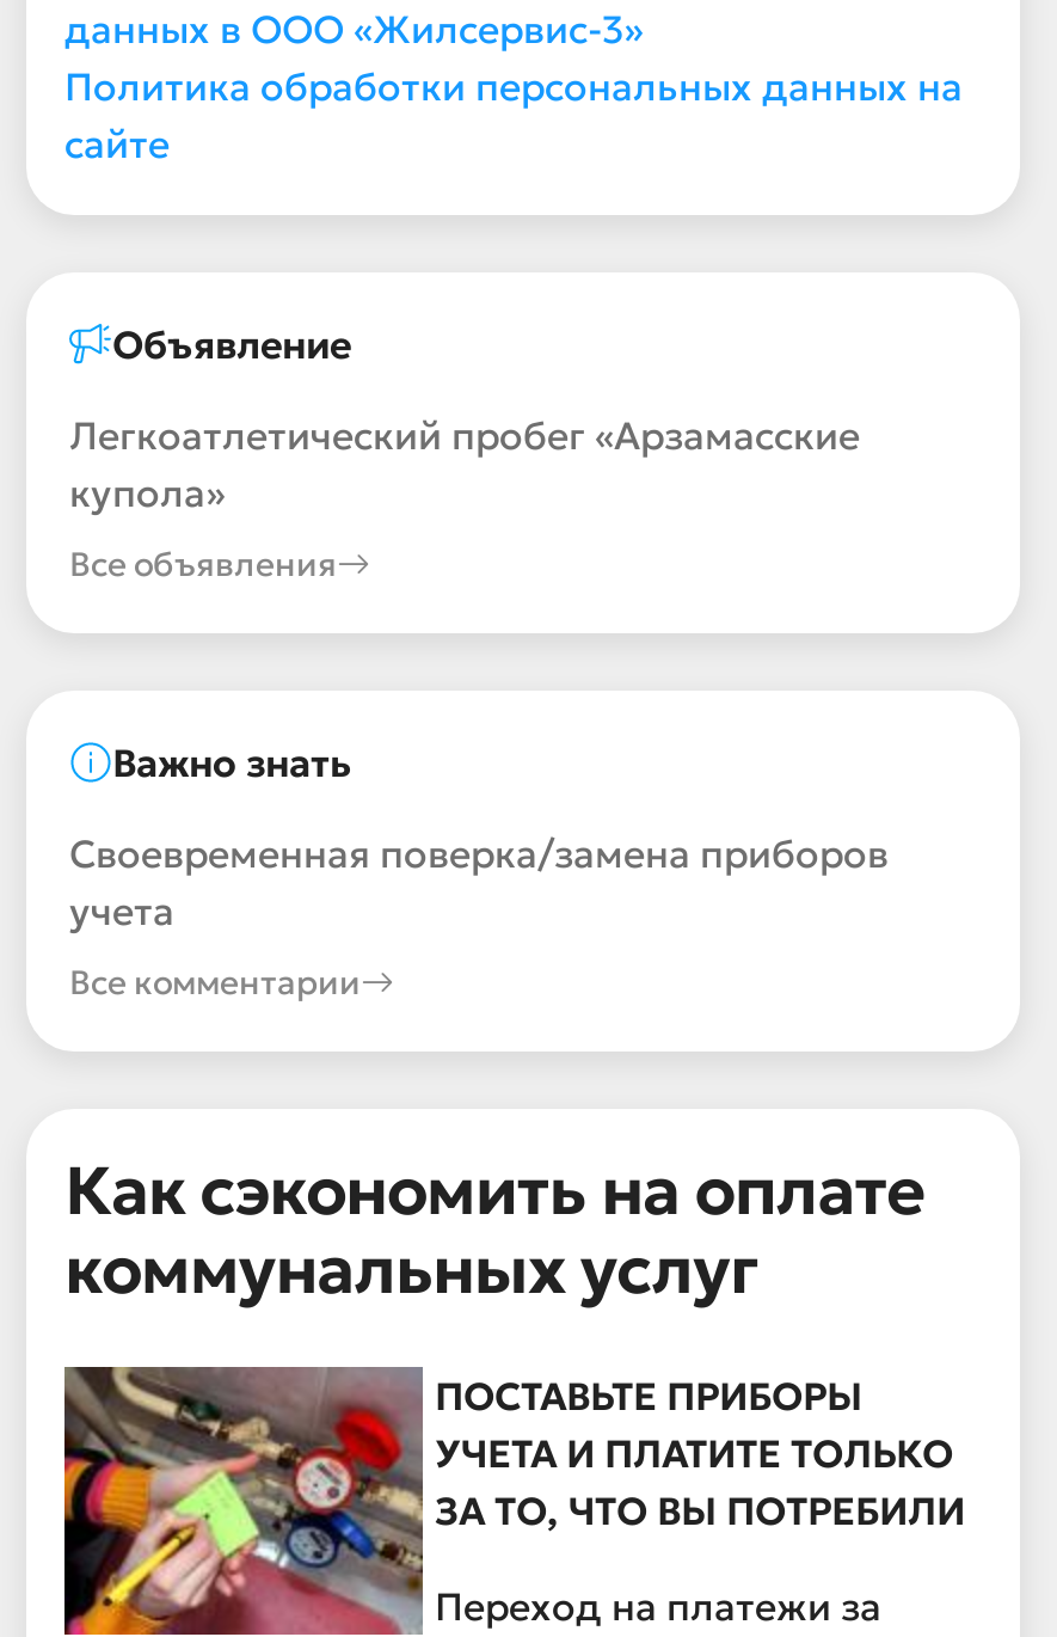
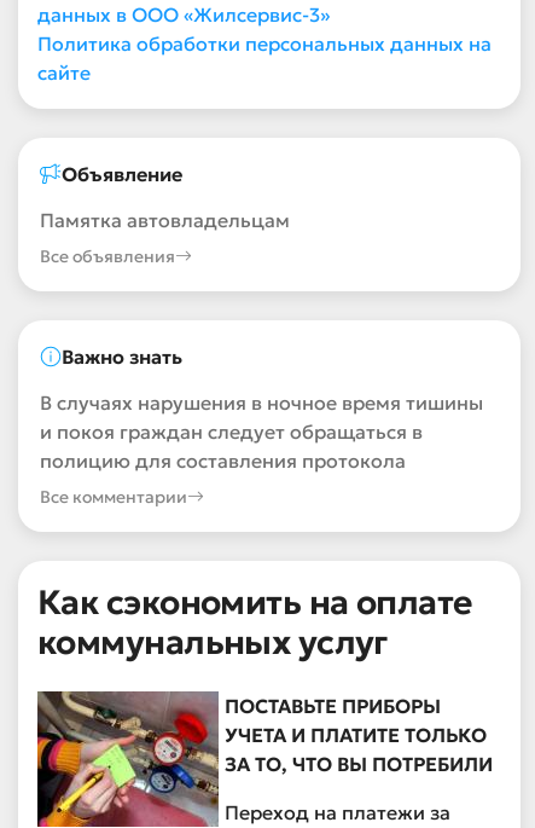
- Легкоатлетический пробег «Арзамасские
- купола»
+ Памятка автовладельцам

moved up: Все объявления | Важно знать

- Своевременная поверка/замена приборов
- учета
+ В случаях нарушения в ночное время тишины
+ и покоя граждан следует обращаться в
+ полицию для составления протокола
